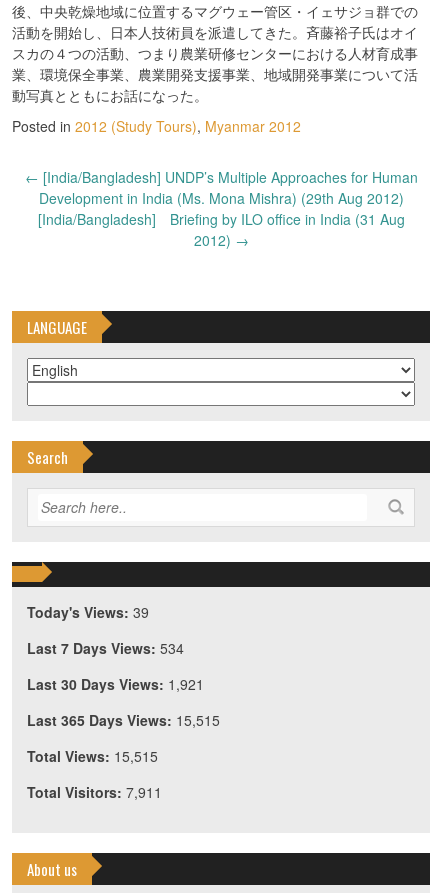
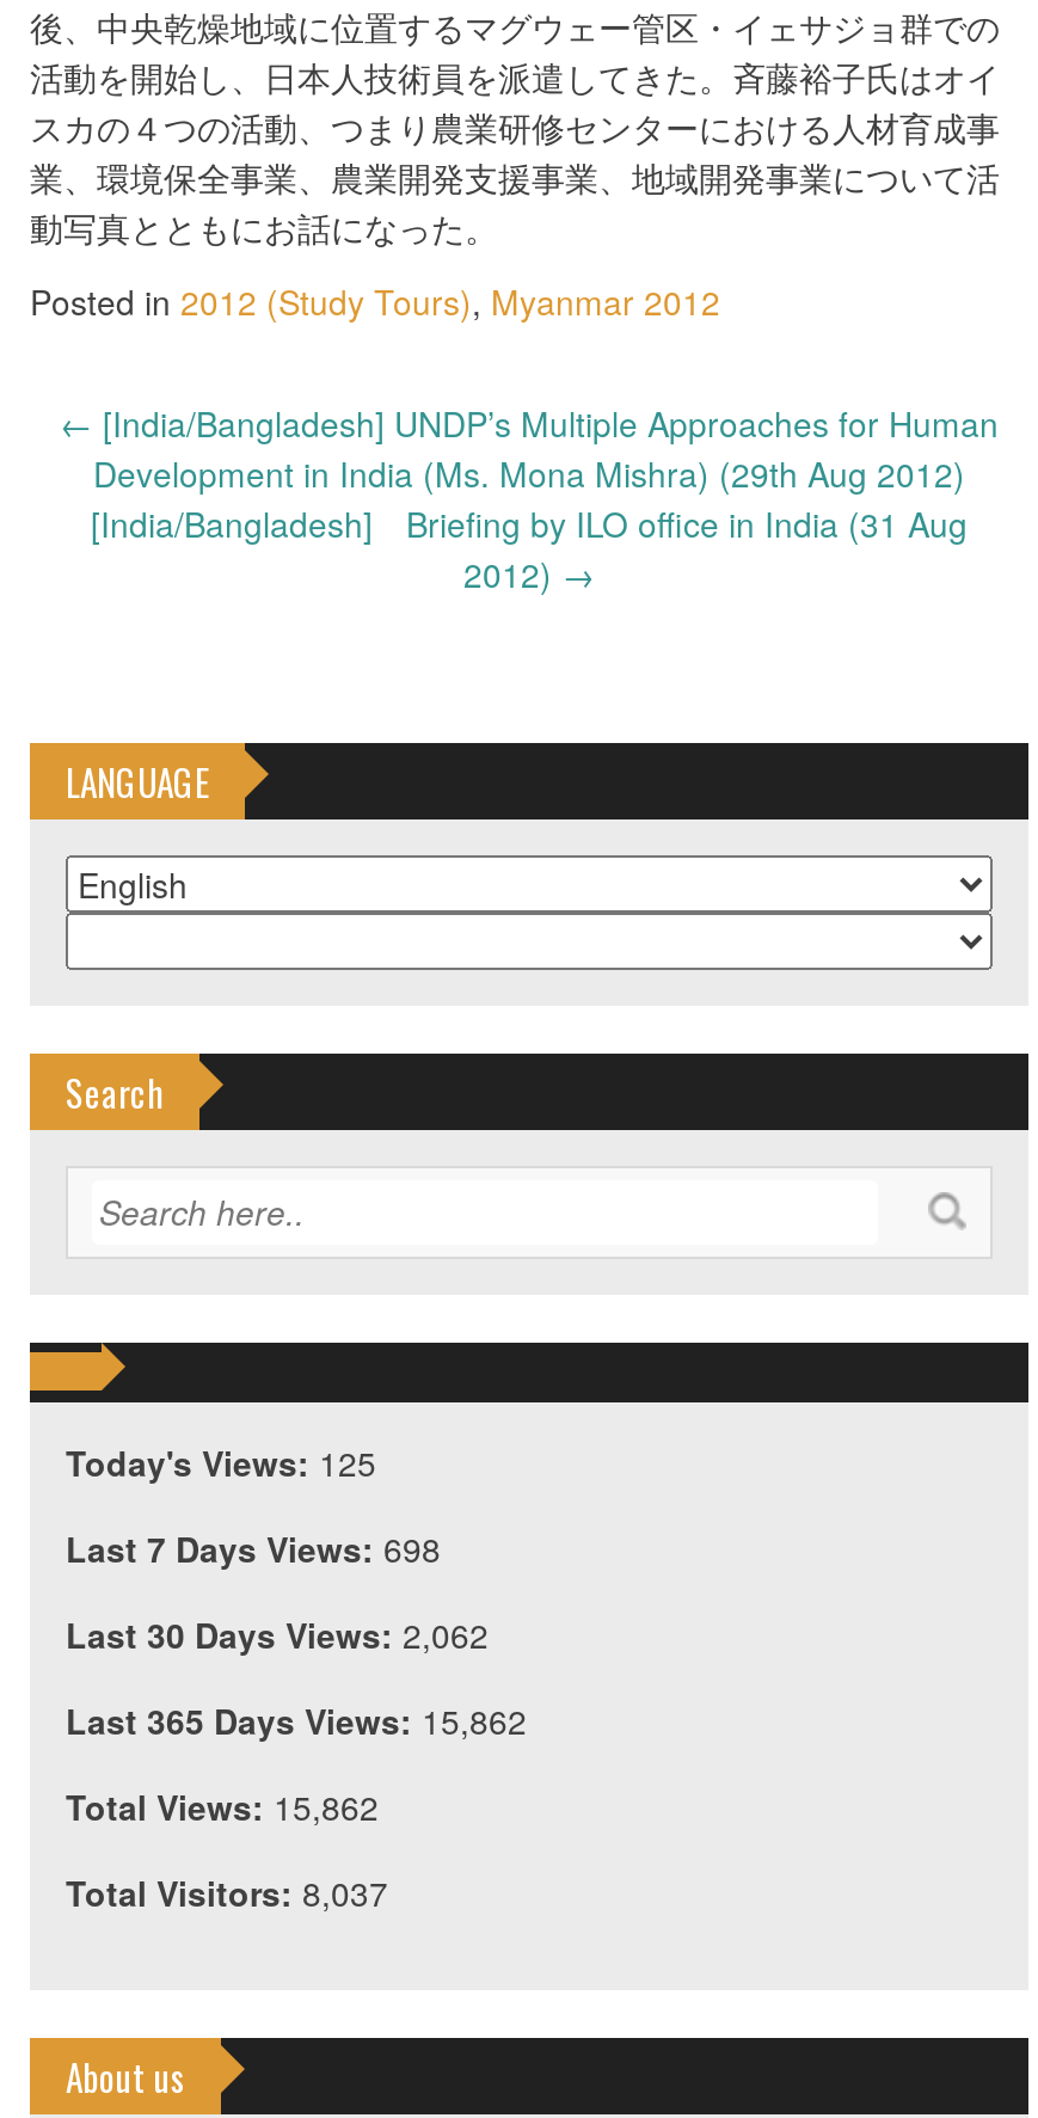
- Today's Views: 39
+ Today's Views: 125

- Last 7 Days Views: 534
+ Last 7 Days Views: 698

- Last 30 Days Views: 1,921
+ Last 30 Days Views: 2,062

- Last 365 Days Views: 15,515
+ Last 365 Days Views: 15,862

- Total Views: 15,515
+ Total Views: 15,862

- Total Visitors: 7,911
+ Total Visitors: 8,037
